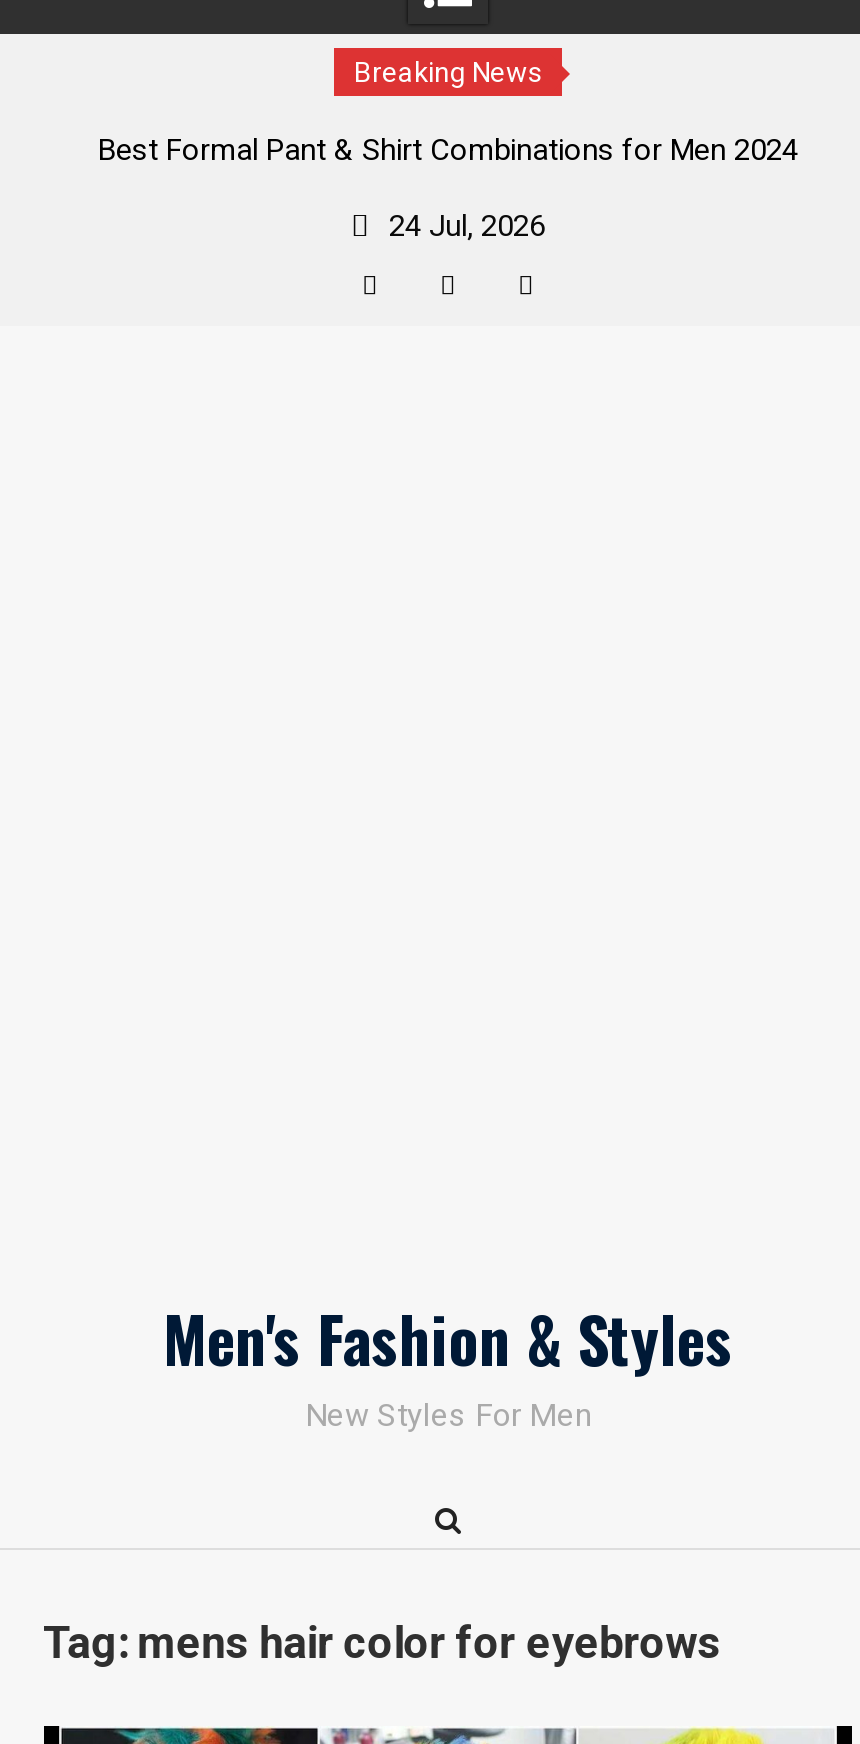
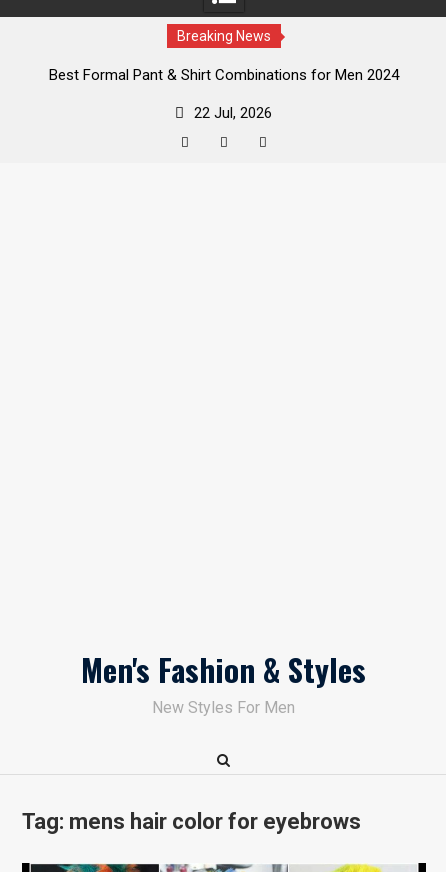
- 24 Jul, 2026
+ 22 Jul, 2026
